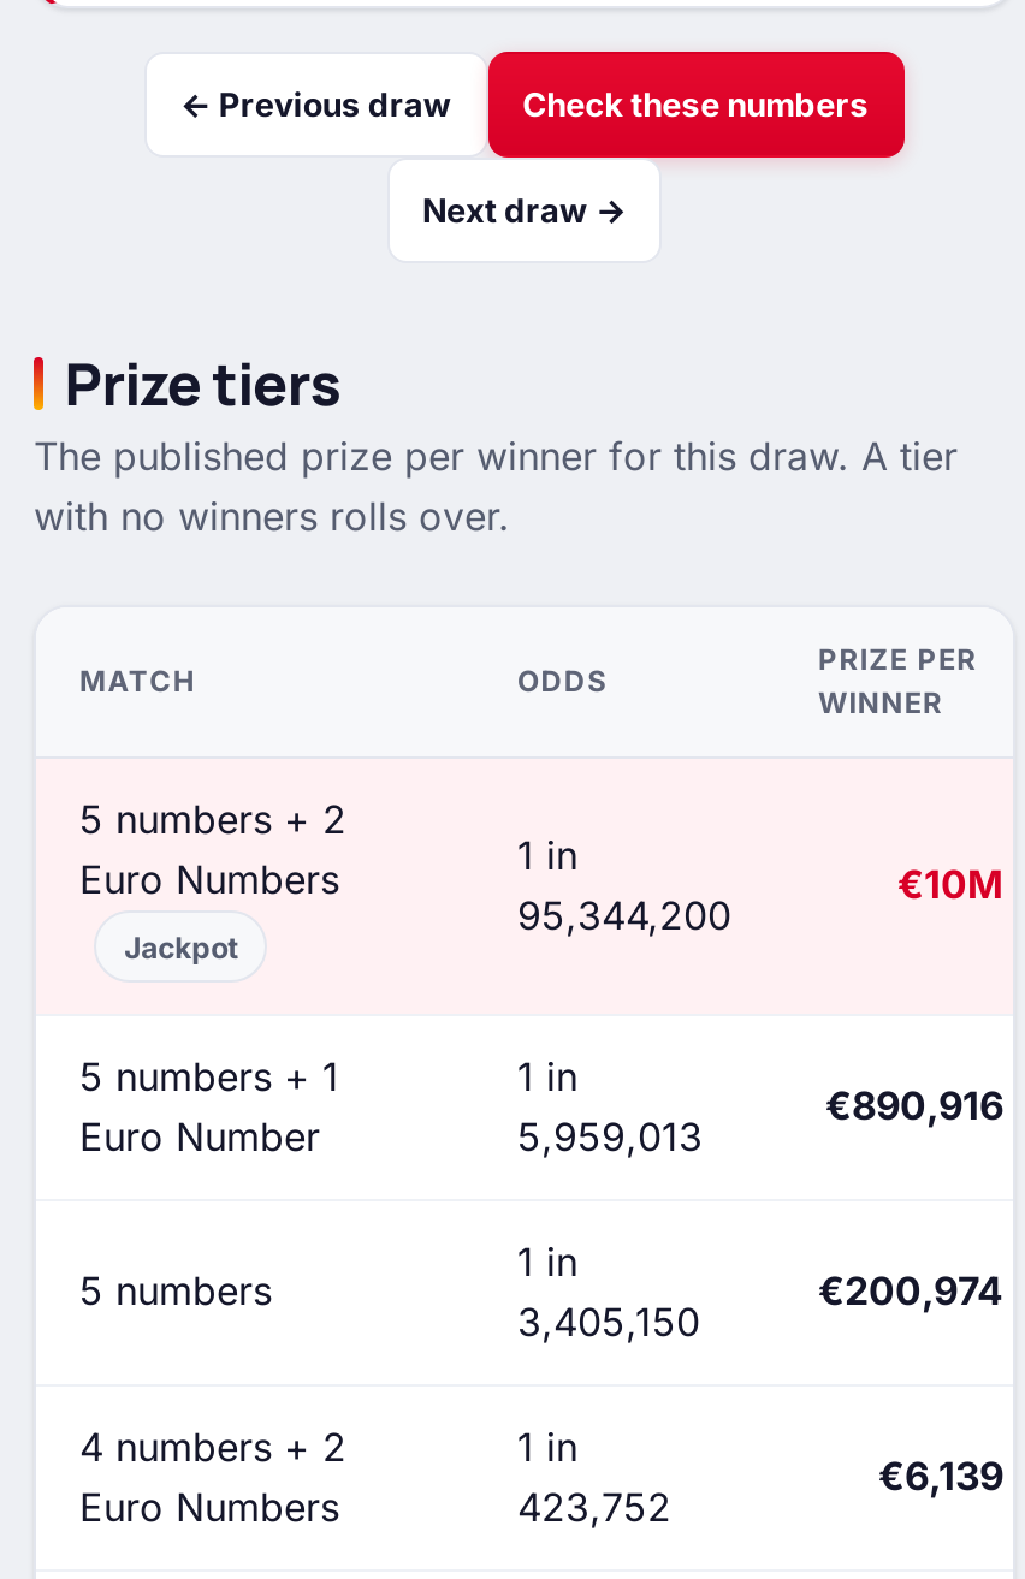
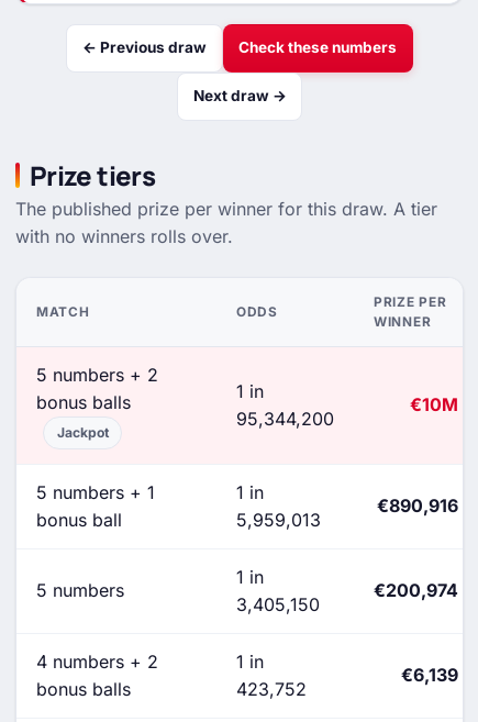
- Euro Numbers
+ bonus balls

- Euro Number
+ bonus ball

- Euro Numbers
+ bonus balls
